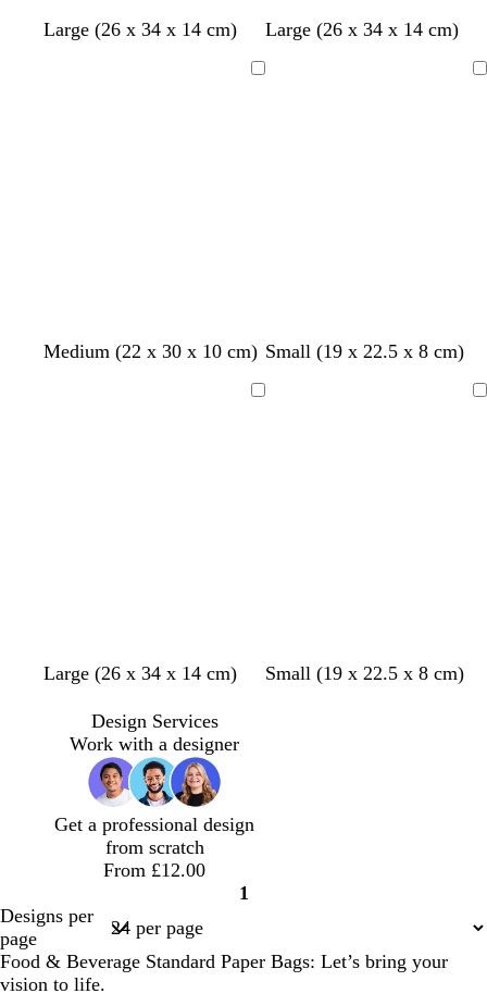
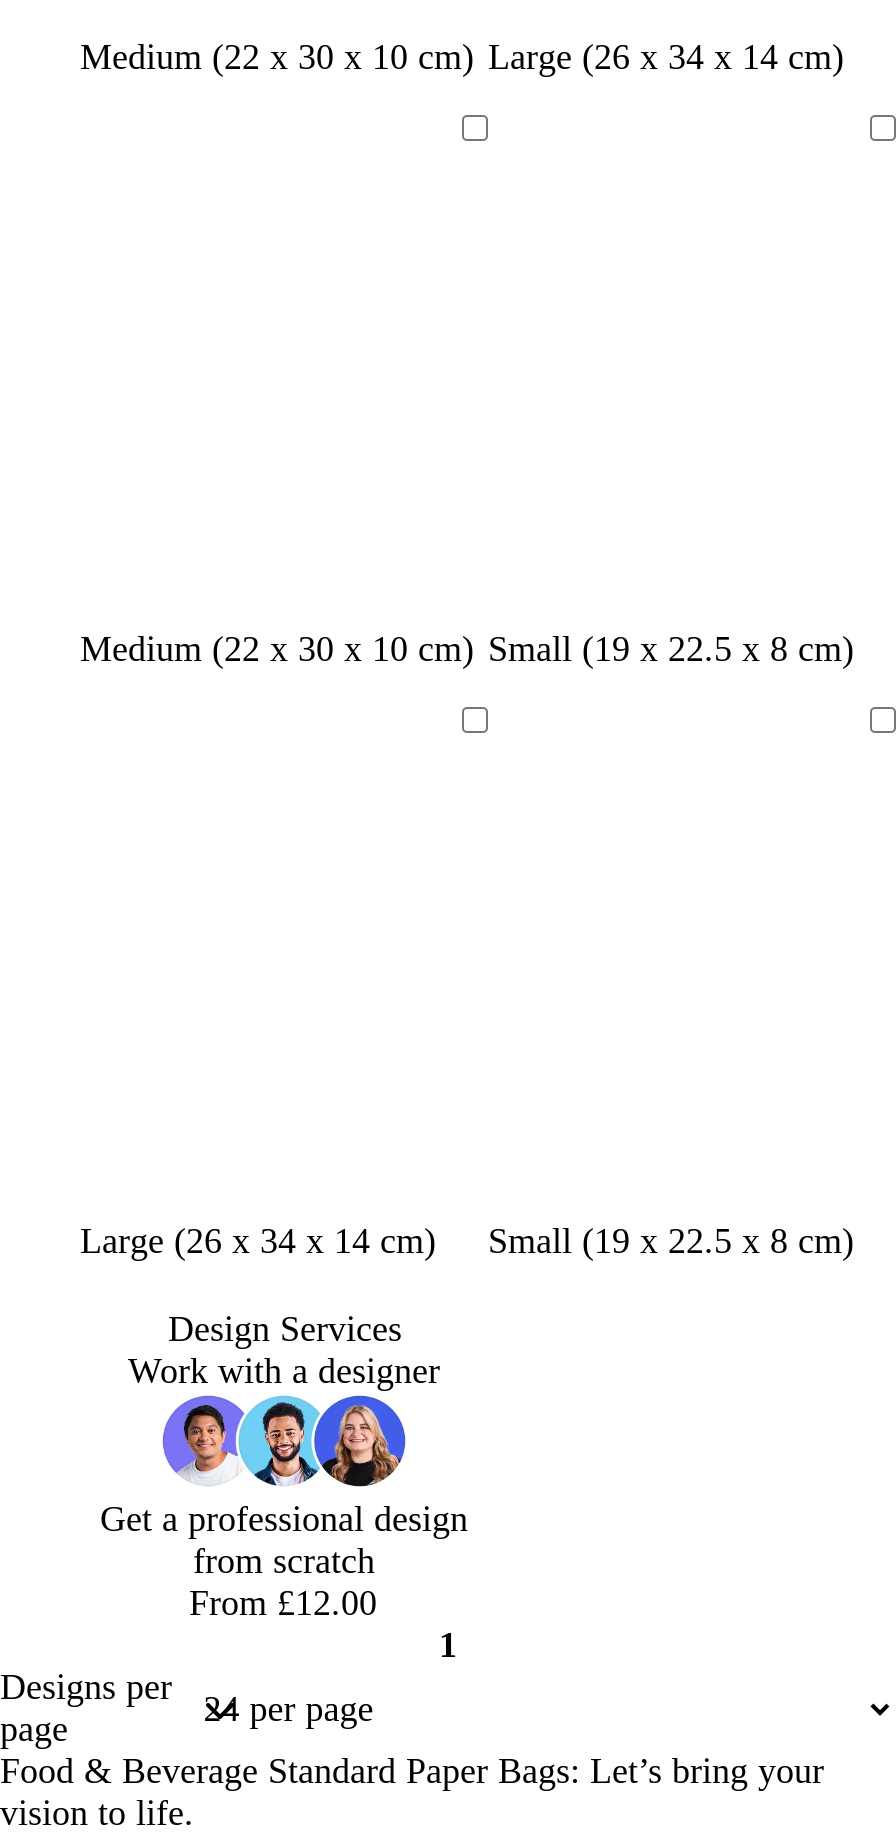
- Large (26 x 34 x 14 cm)
+ Medium (22 x 30 x 10 cm)
